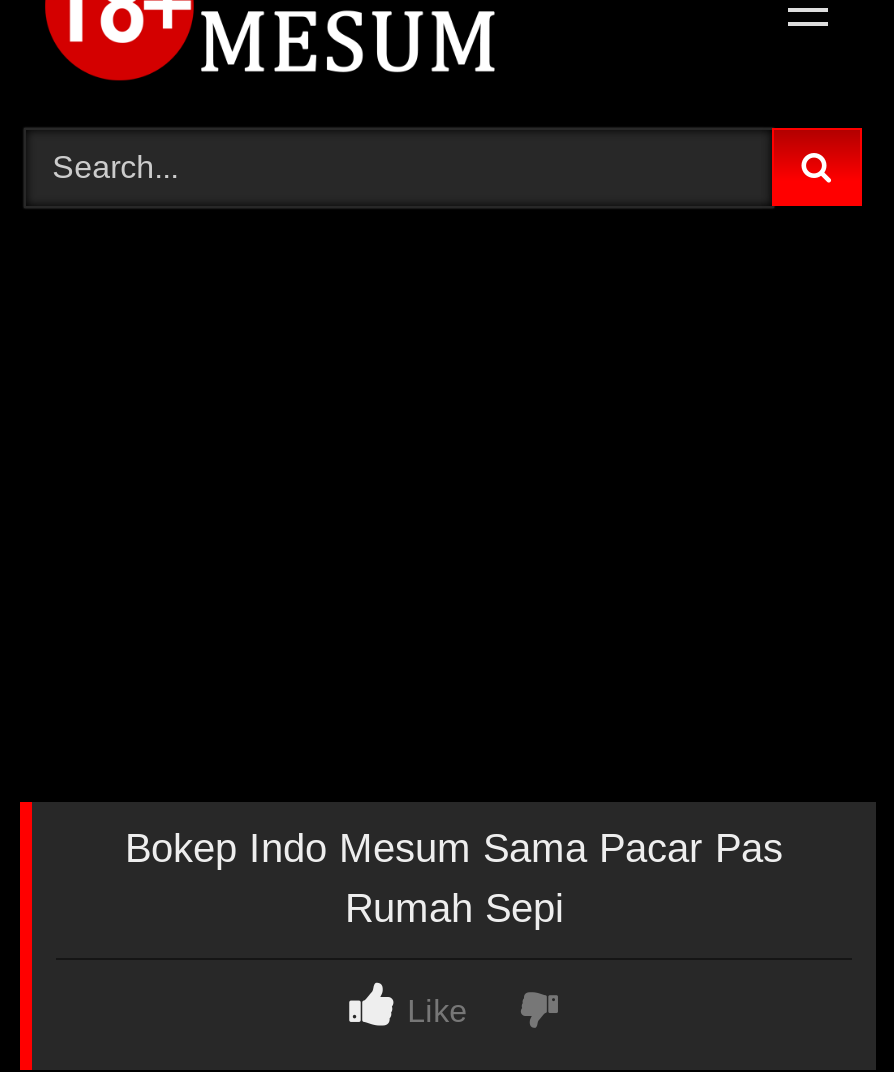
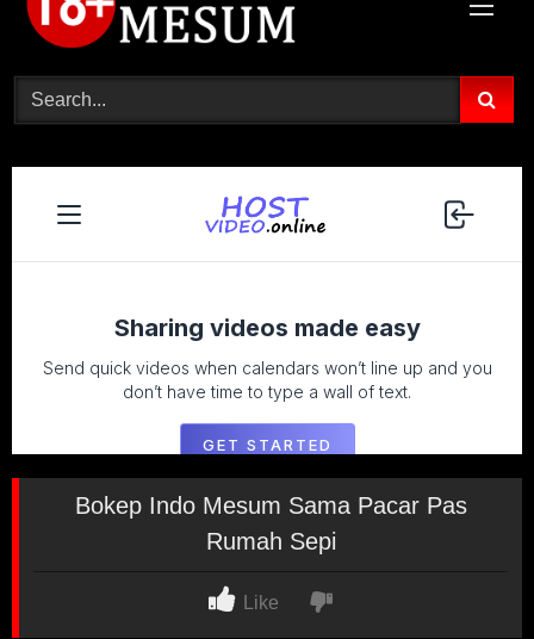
+ [image]
